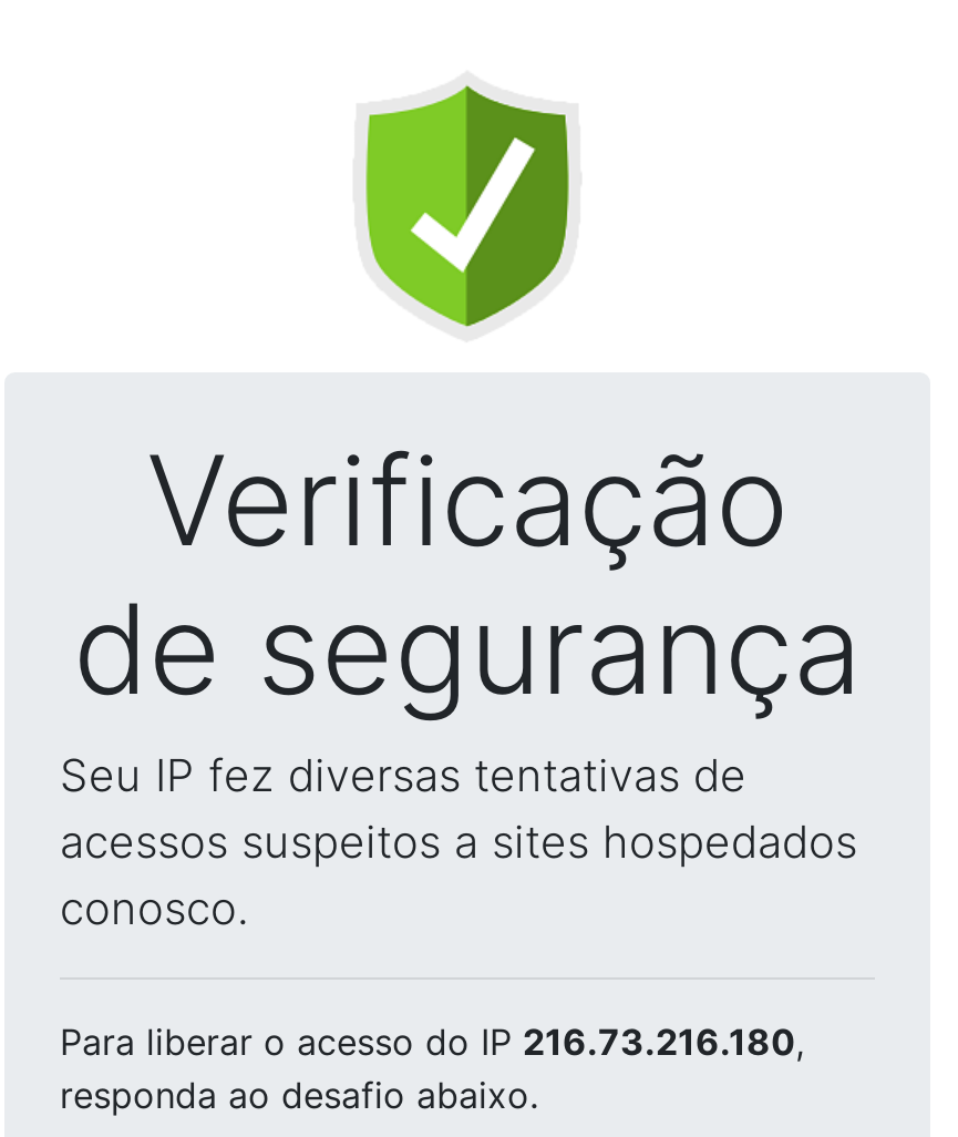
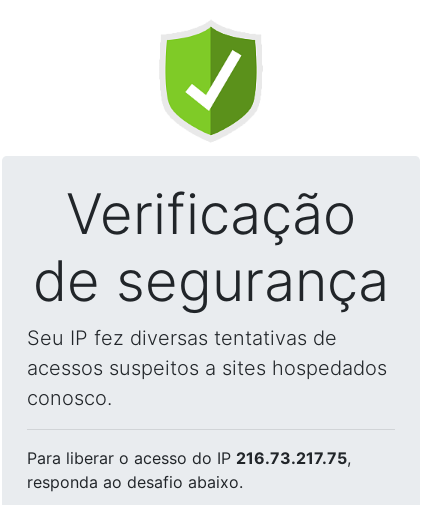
- Para liberar o acesso do IP 216.73.216.180,
+ Para liberar o acesso do IP 216.73.217.75,
